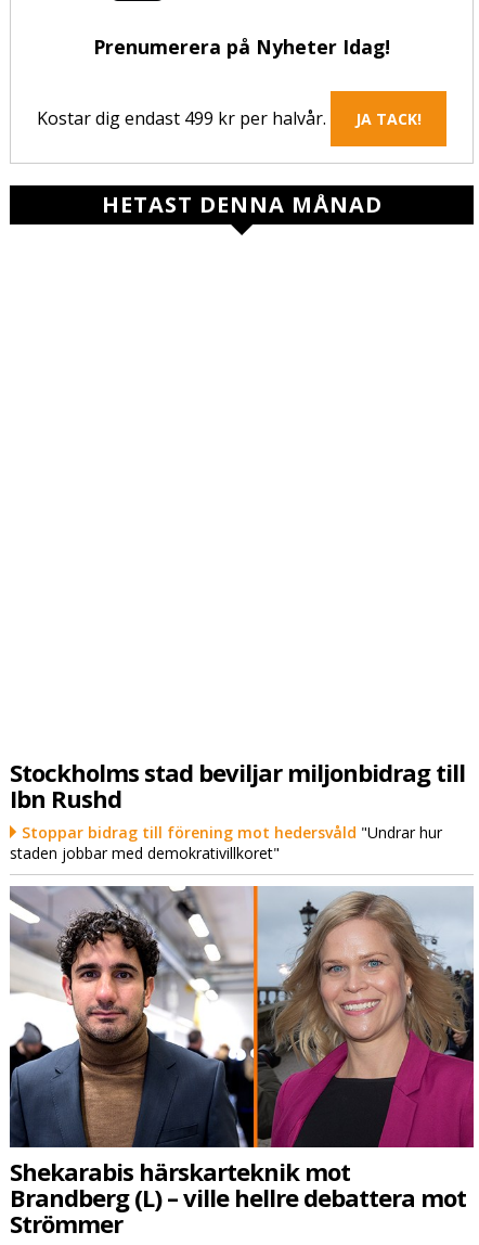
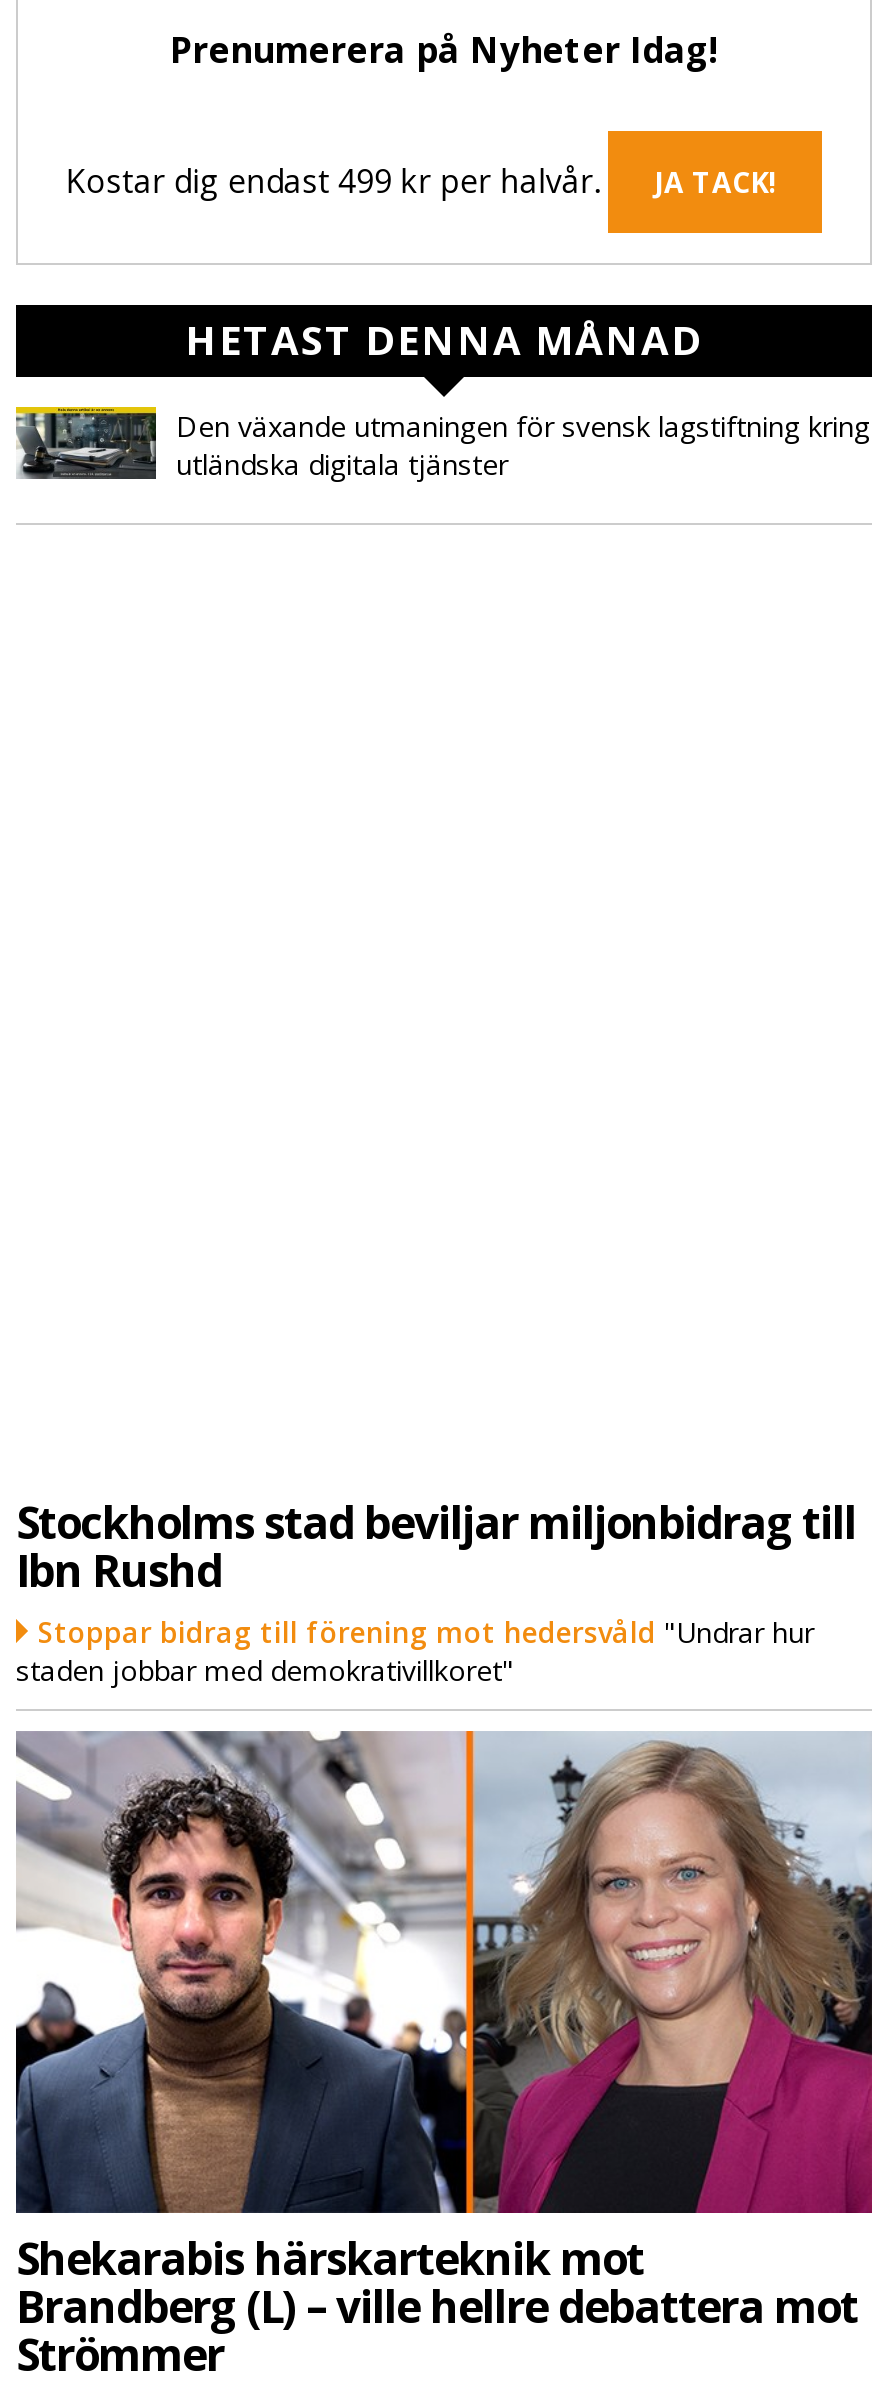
+ [image]
+ Den växande utmaningen för svensk lagstiftning kring
+ utländska digitala tjänster
